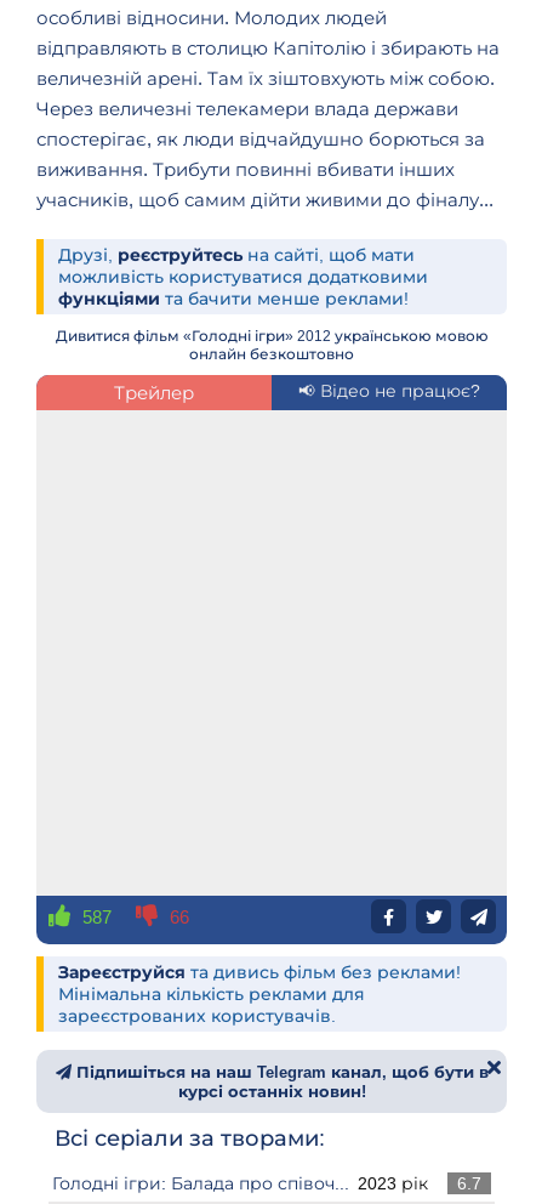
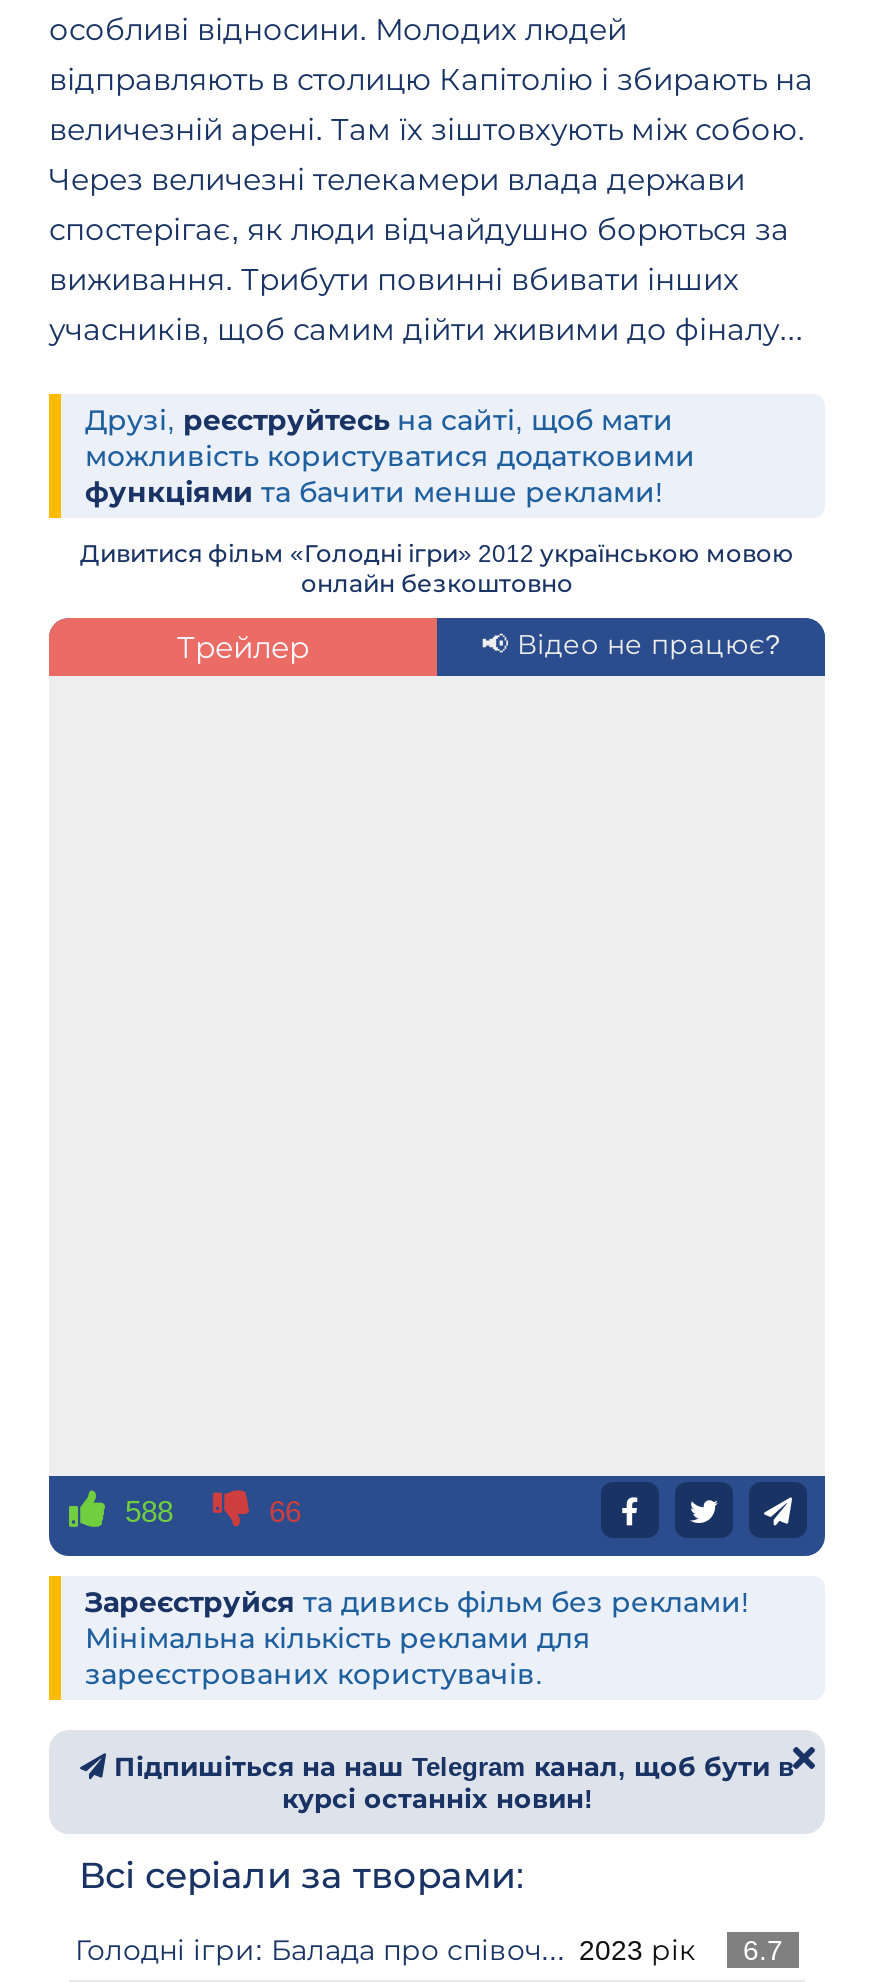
- 587
+ 588
